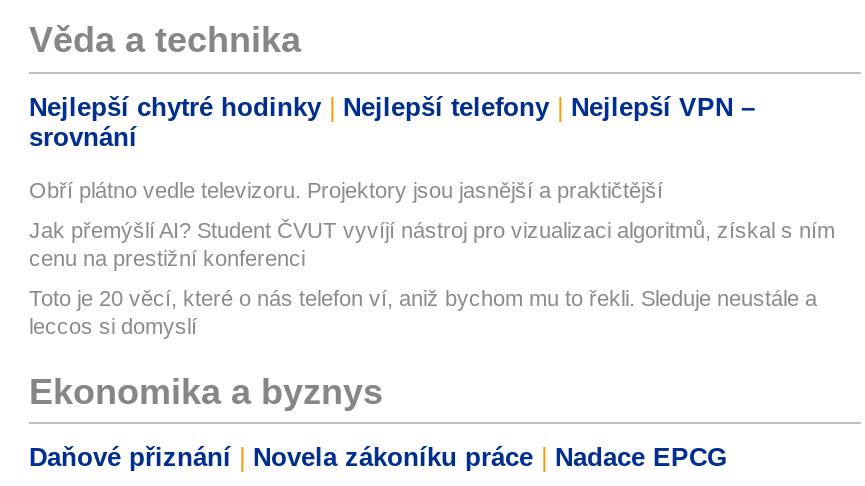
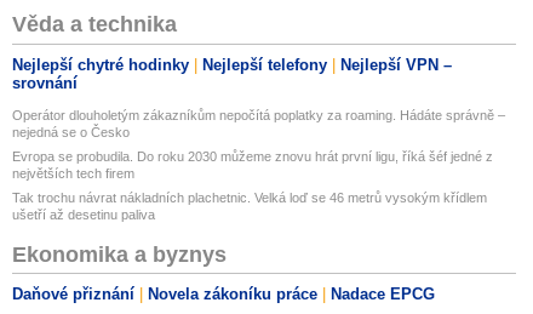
- Obří plátno vedle televizoru. Projektory jsou jasnější a praktičtější
+ Operátor dlouholetým zákazníkům nepočítá poplatky za roaming. Hádáte správně –
+ nejedná se o Česko

- Jak přemýšlí AI? Student ČVUT vyvíjí nástroj pro vizualizaci algoritmů, získal s ním
- cenu na prestižní konferenci
+ Evropa se probudila. Do roku 2030 můžeme znovu hrát první ligu, říká šéf jedné z
+ největších tech firem

- Toto je 20 věcí, které o nás telefon ví, aniž bychom mu to řekli. Sleduje neustále a
- leccos si domyslí
+ Tak trochu návrat nákladních plachetnic. Velká loď se 46 metrů vysokým křídlem
+ ušetří až desetinu paliva
